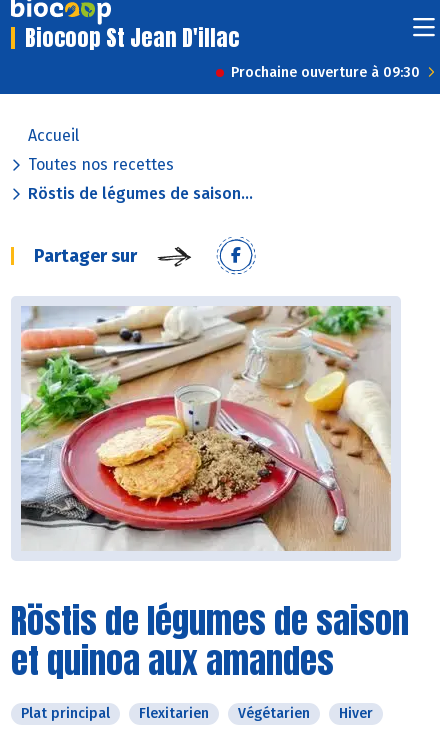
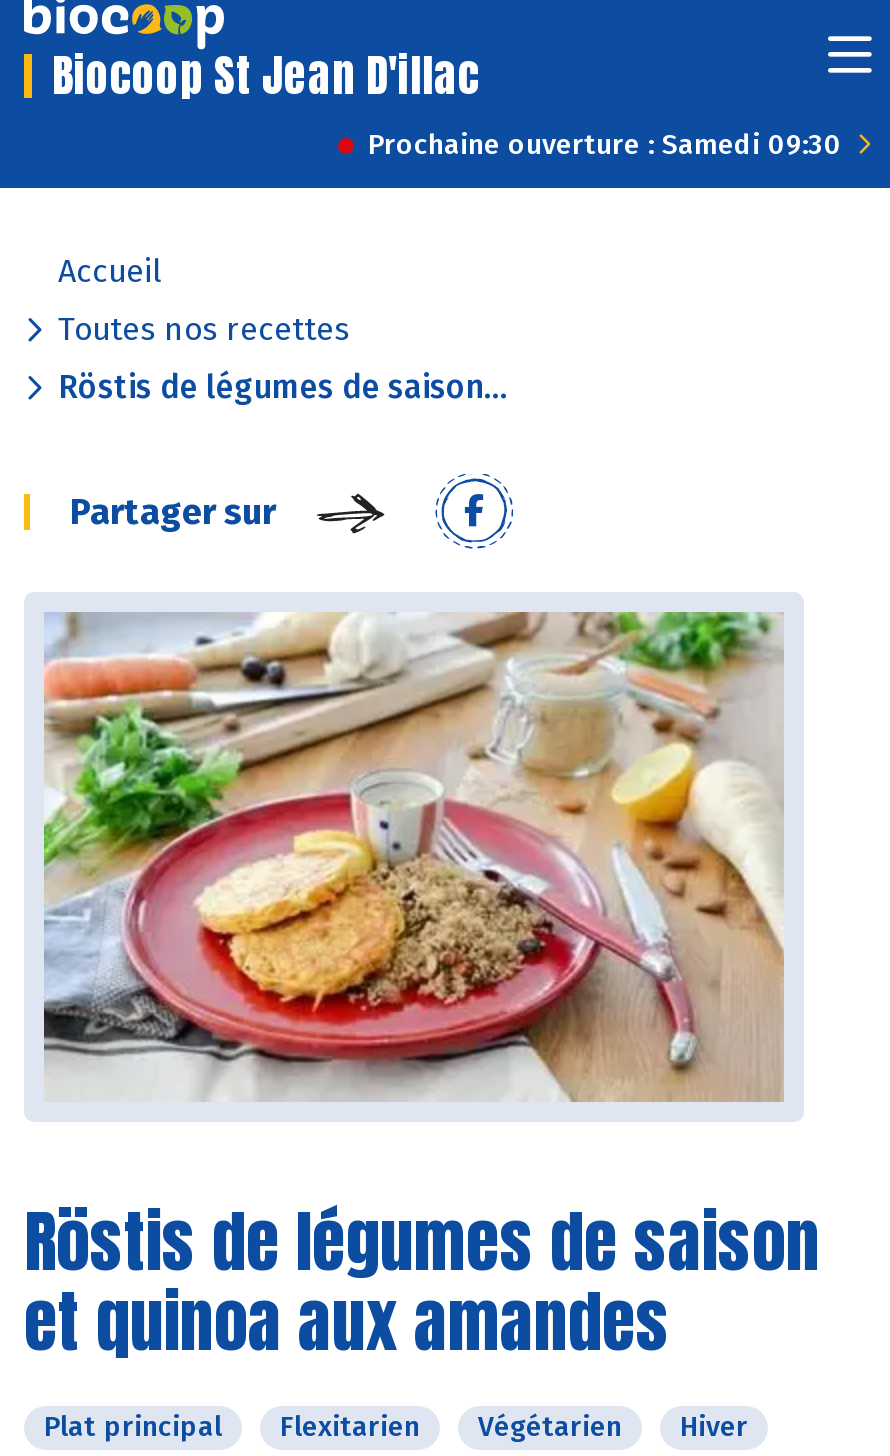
- Prochaine ouverture à 09:30
+ Prochaine ouverture : Samedi 09:30
